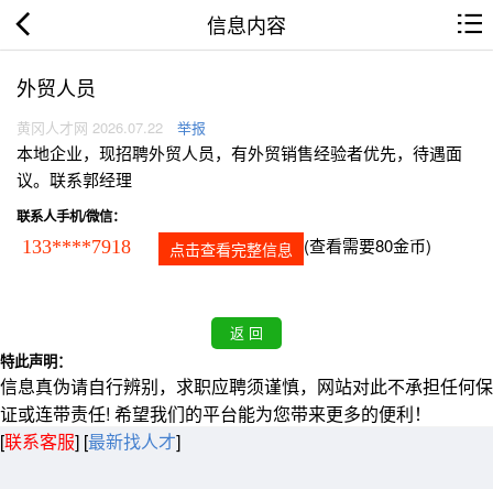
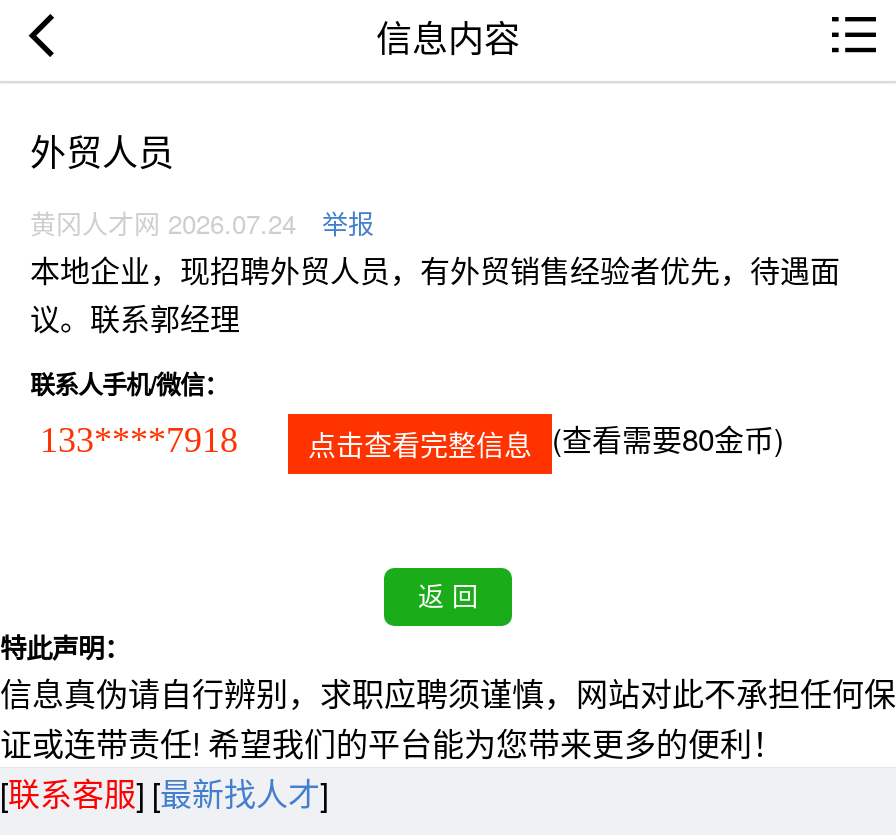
- 黄冈人才网 2026.07.22 举报
+ 黄冈人才网 2026.07.24 举报
